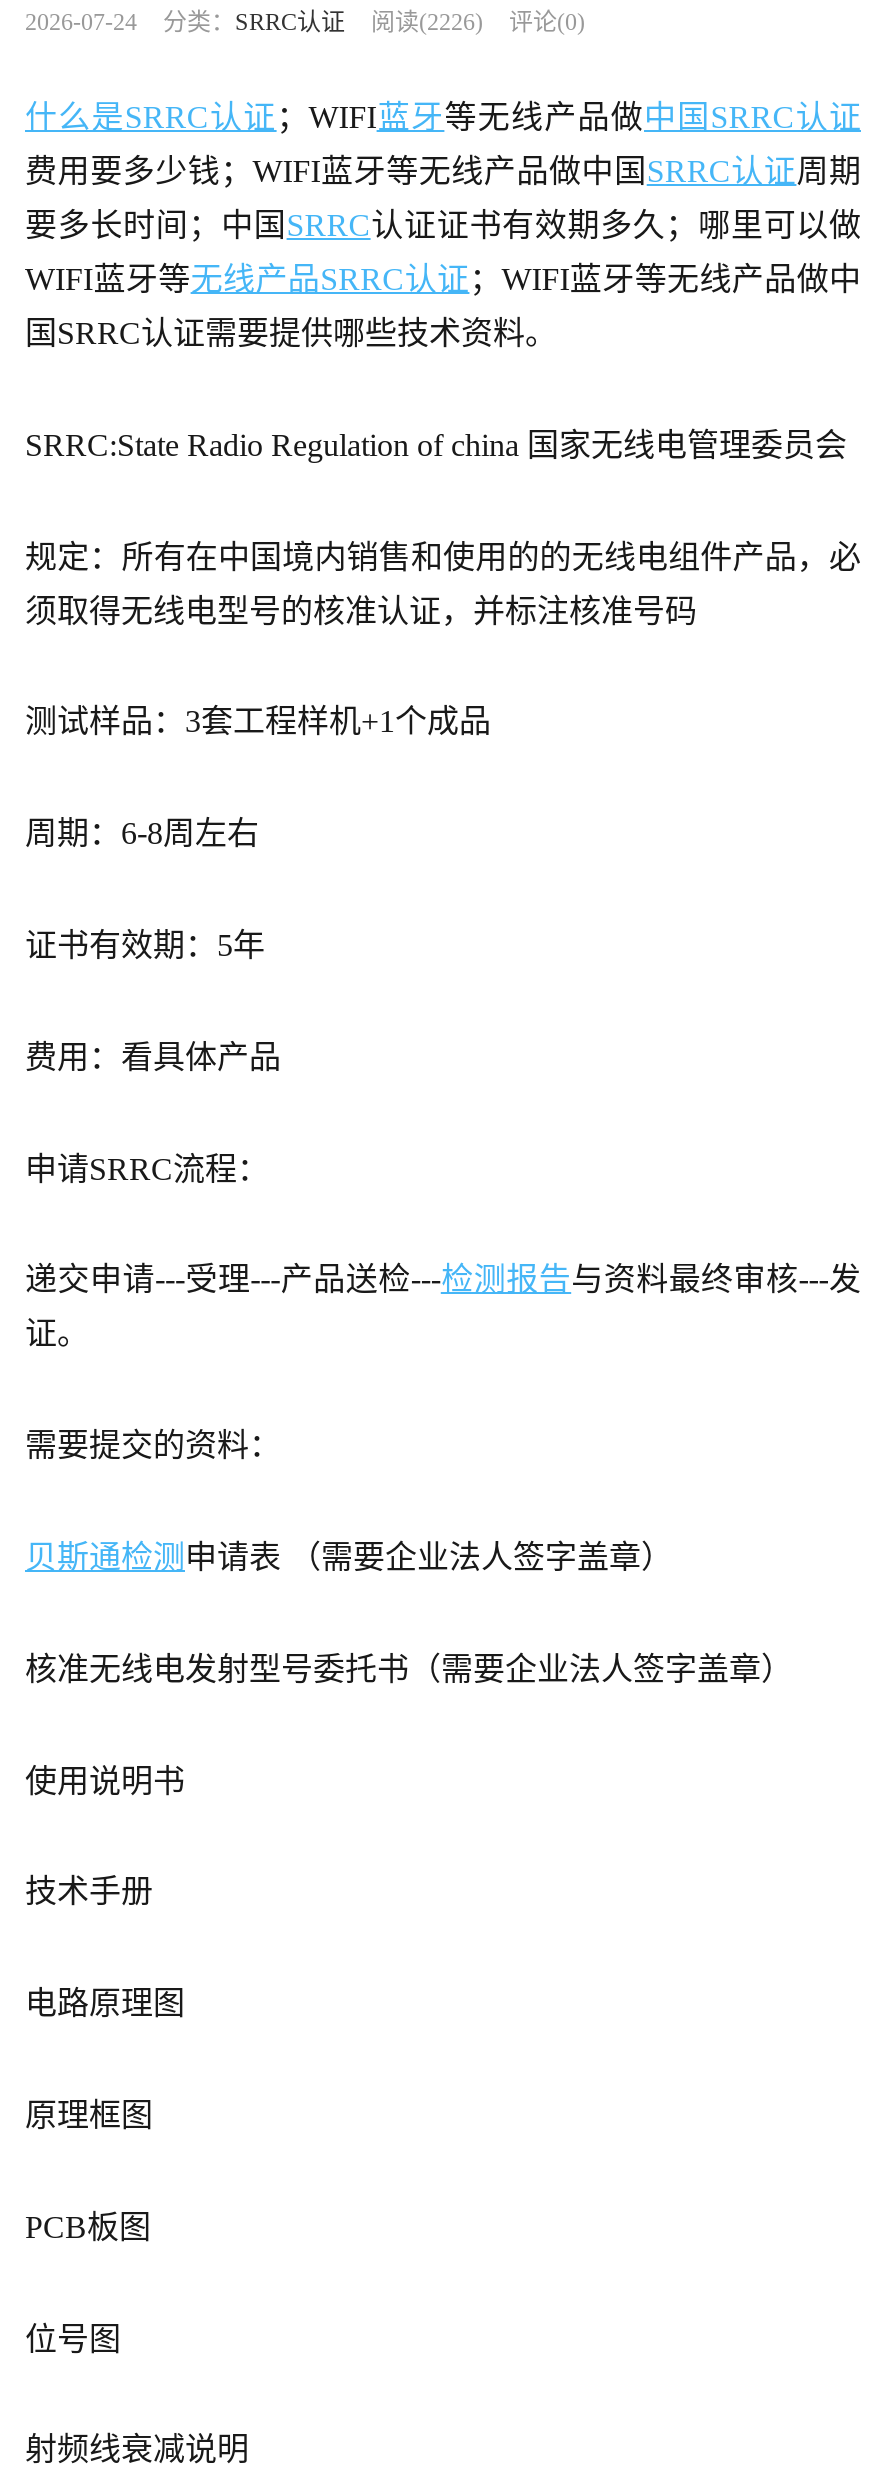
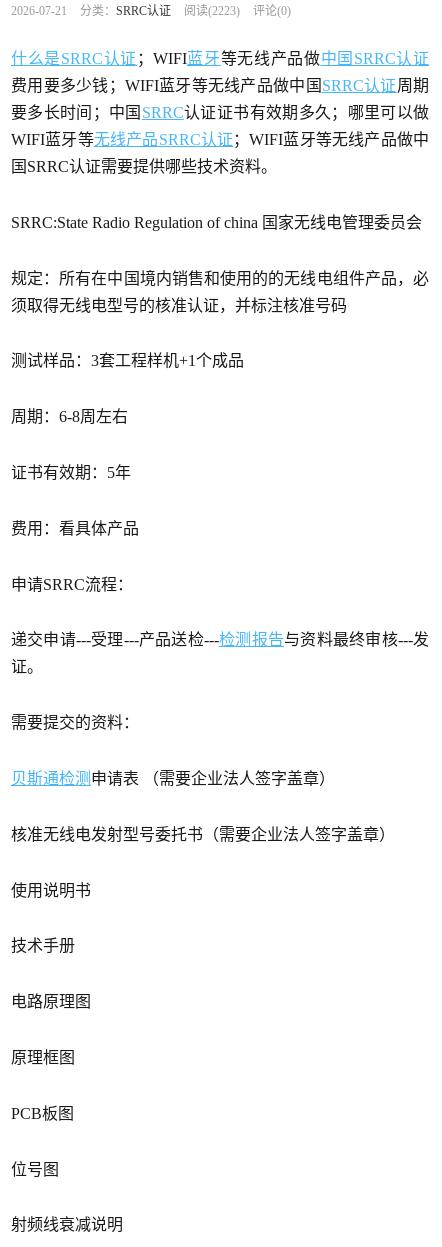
- 2026-07-24
+ 2026-07-21

- 阅读(2226)
+ 阅读(2223)
